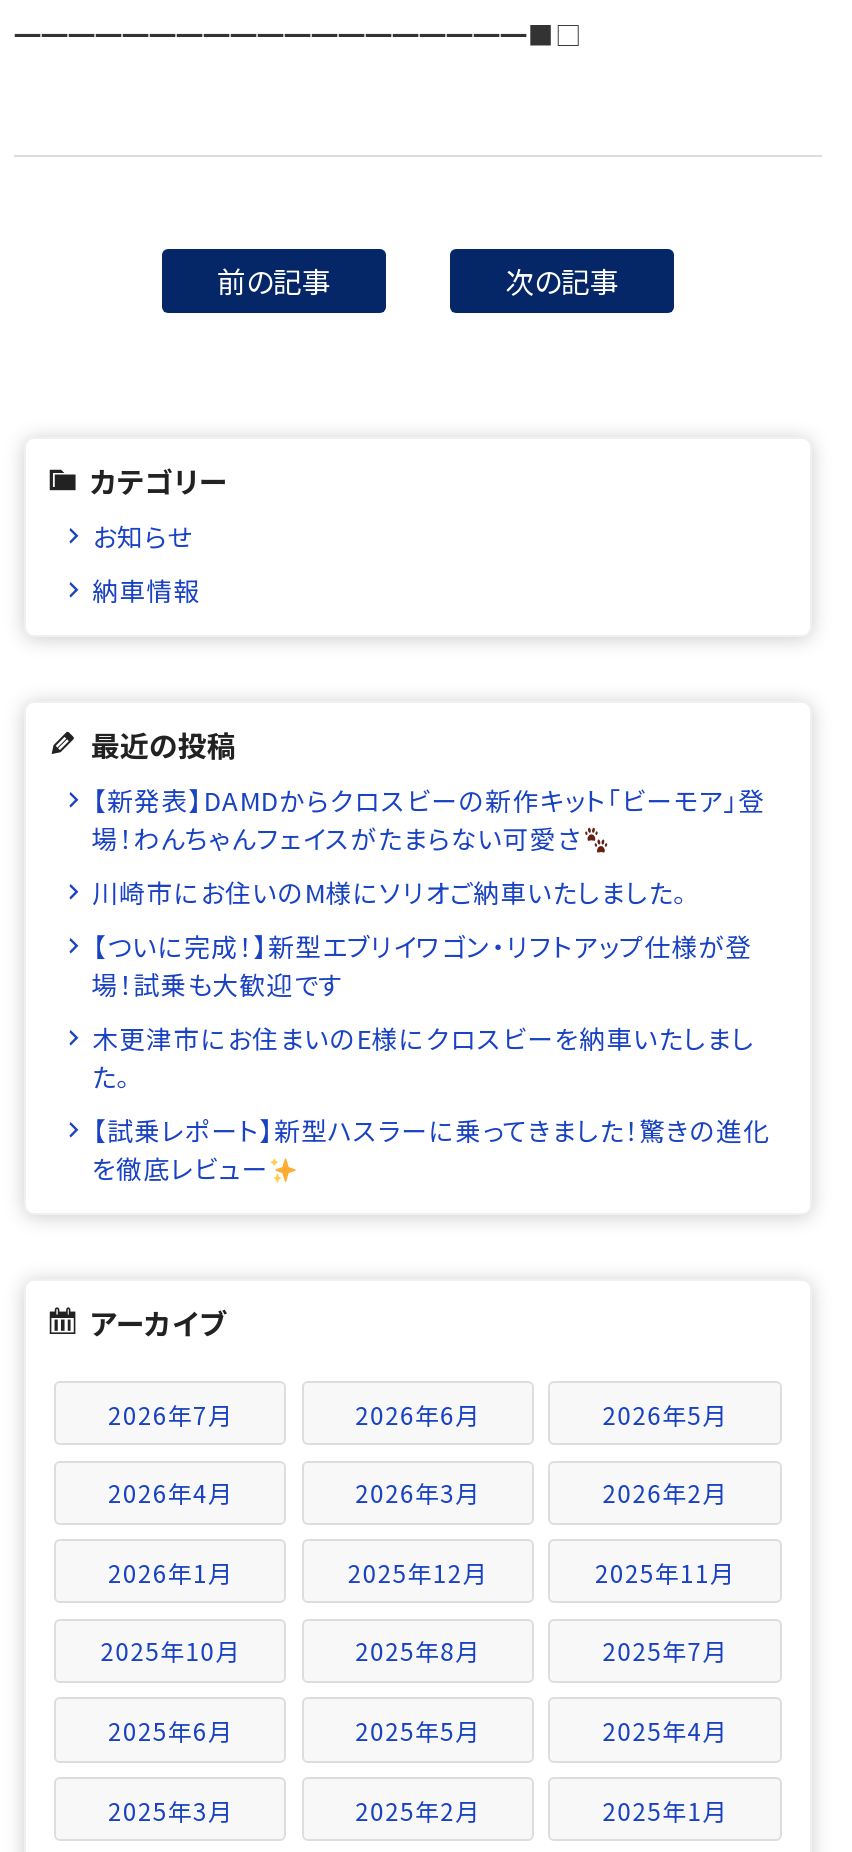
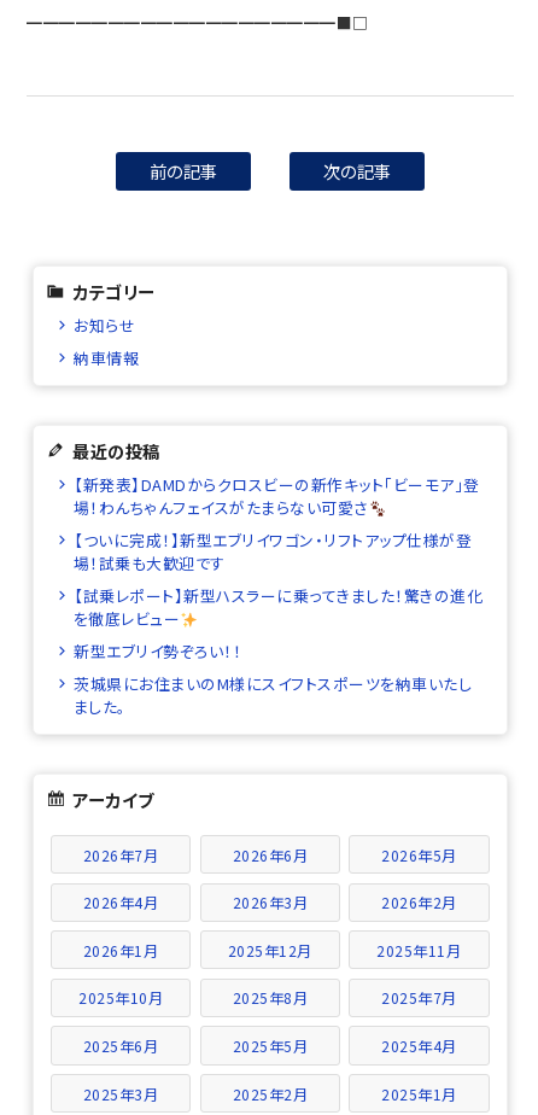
- 川崎市にお住いのM様にソリオご納車いたしました。

moved up: 【ついに完成！】新型エブリイワゴン・リフトアップ仕様が登 | 場！試乗も大歓迎です

- 木更津市にお住まいのE様にクロスビーを納車いたしまし
- た。

moved up: 【試乗レポート】新型ハスラーに乗ってきました！驚きの進化 | を徹底レビュー

+ 新型エブリイ勢ぞろい！！
+ 茨城県にお住まいのM様にスイフトスポーツを納車いたし
+ ました。
